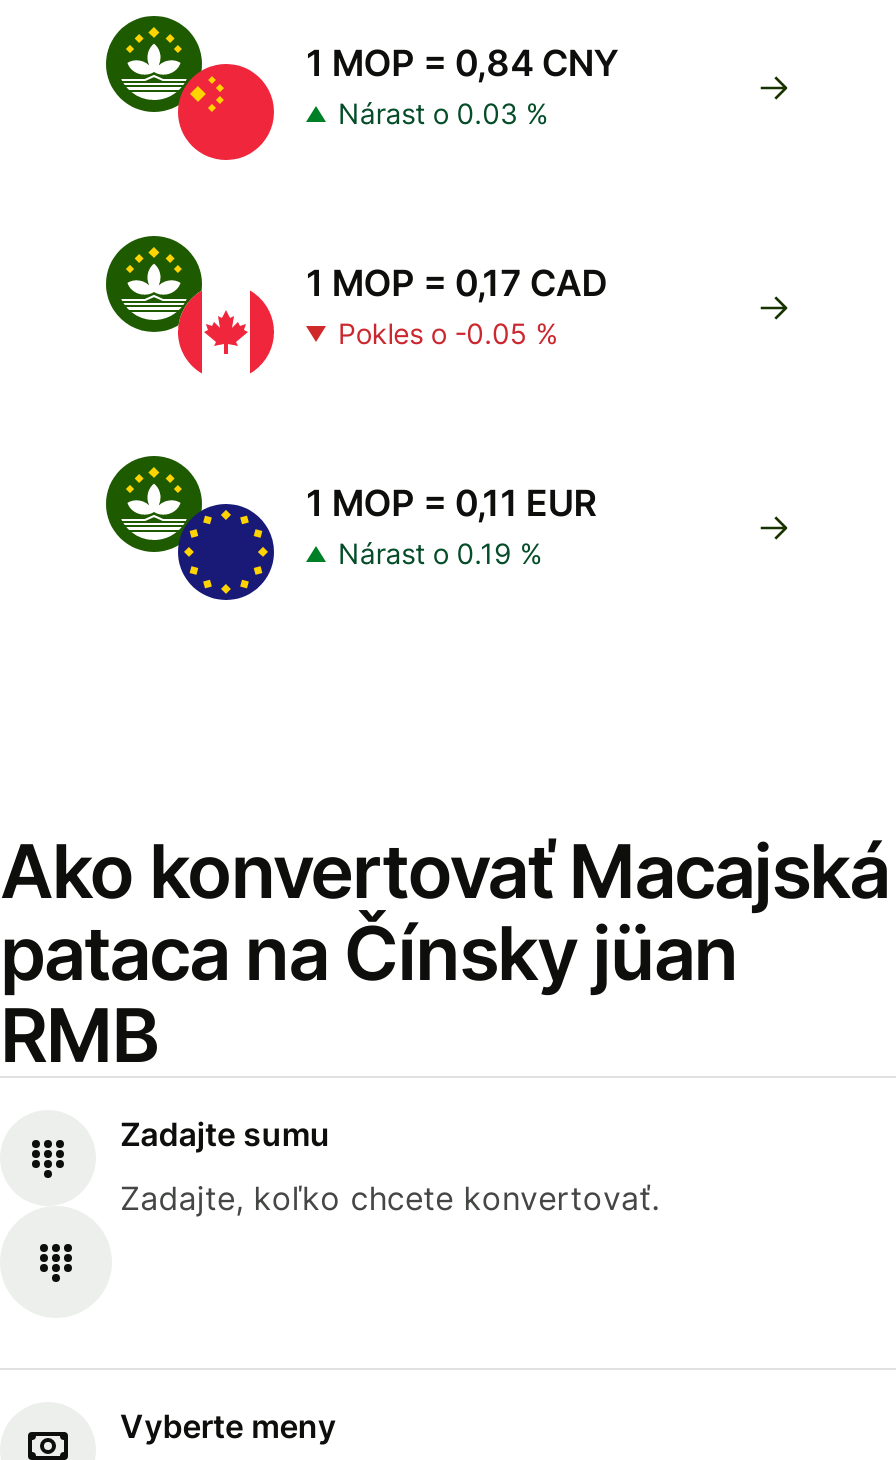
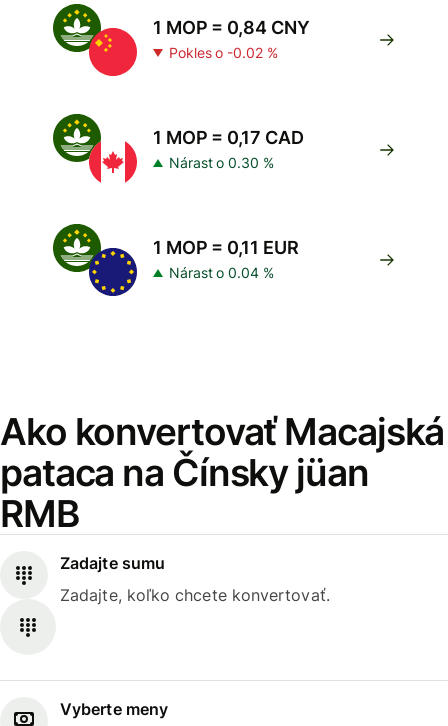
- Nárast o 0.03 %
+ Pokles o -0.02 %

- Pokles o -0.05 %
+ Nárast o 0.30 %

- Nárast o 0.19 %
+ Nárast o 0.04 %
